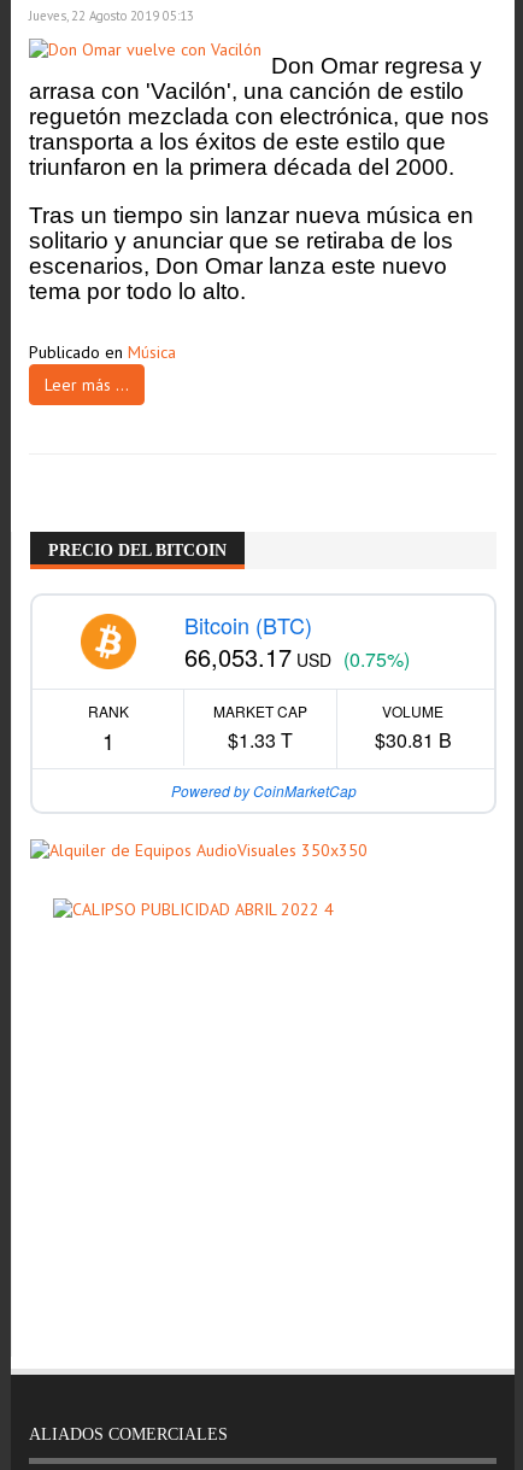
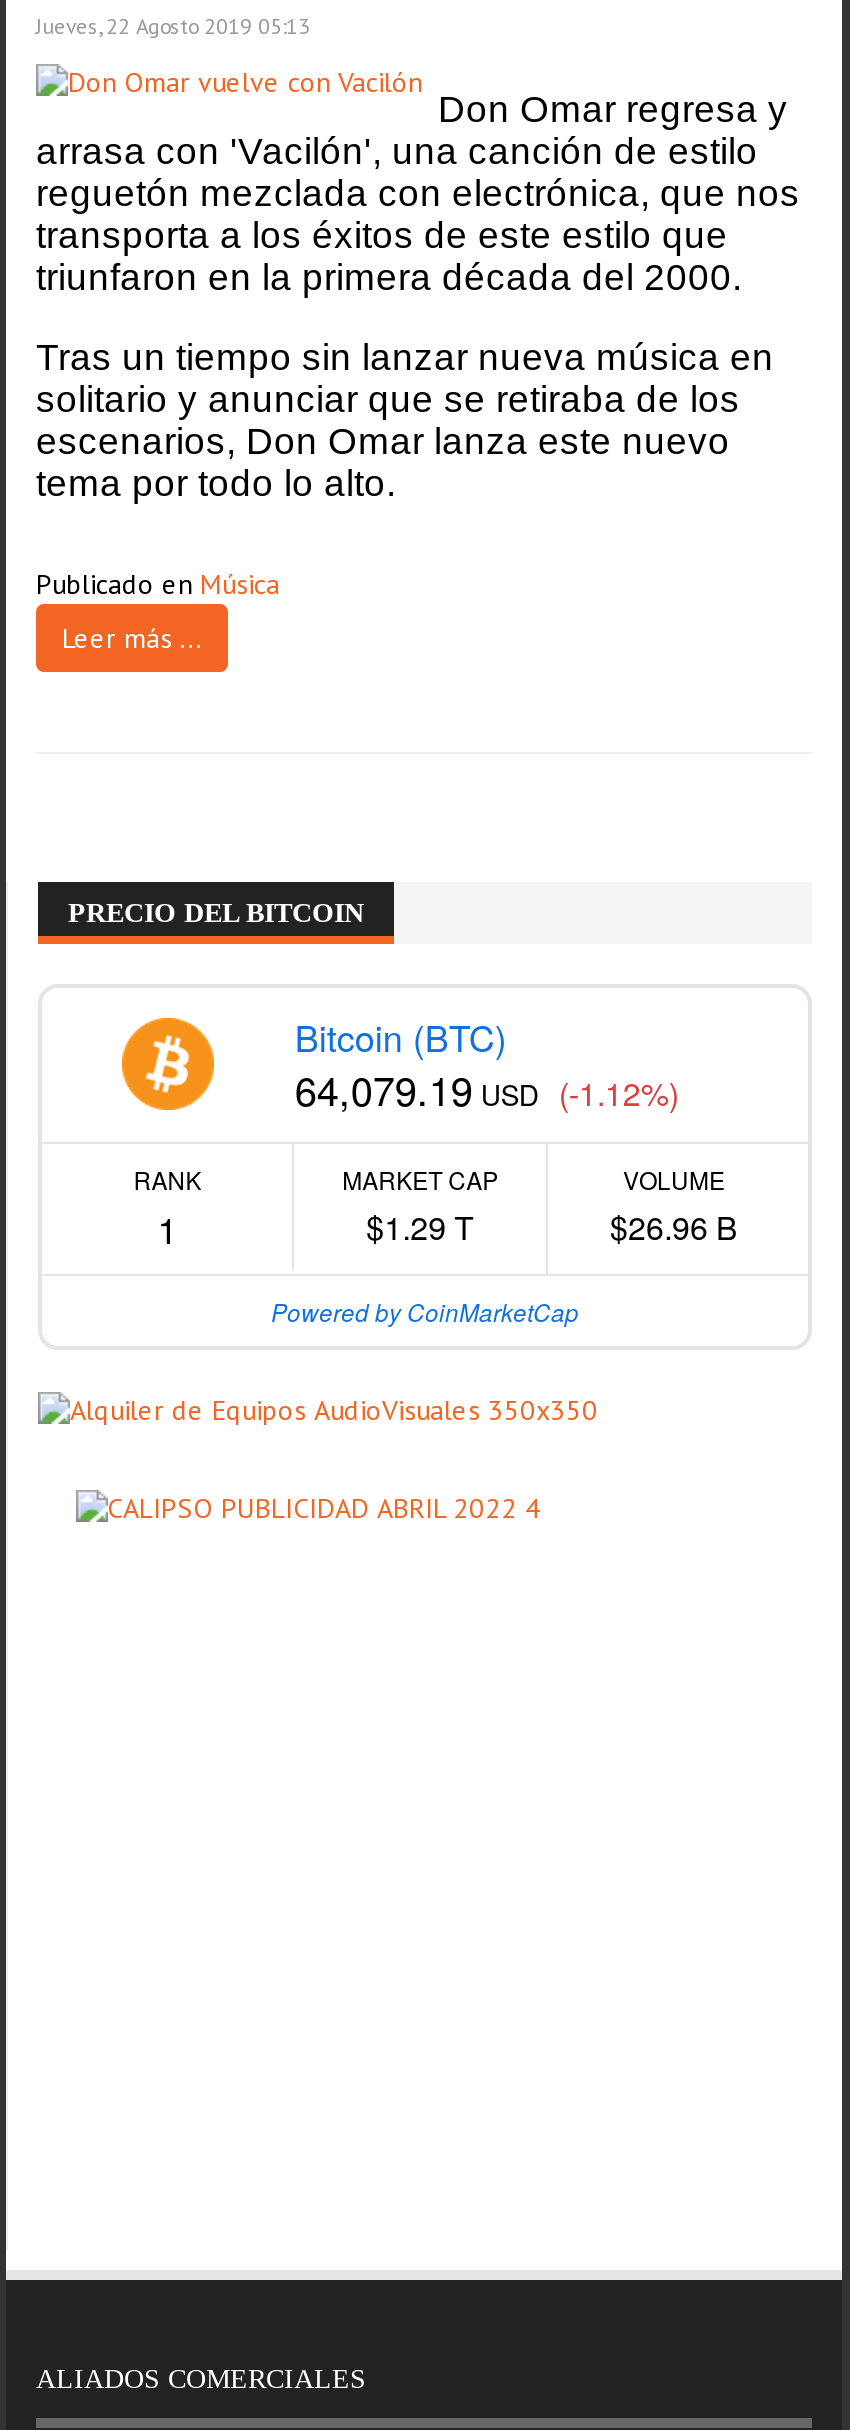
- 66,053.17 USD (0.75%)
+ 64,079.19 USD (-1.12%)

- $1.33 T
+ $1.29 T

- $30.81 B
+ $26.96 B
